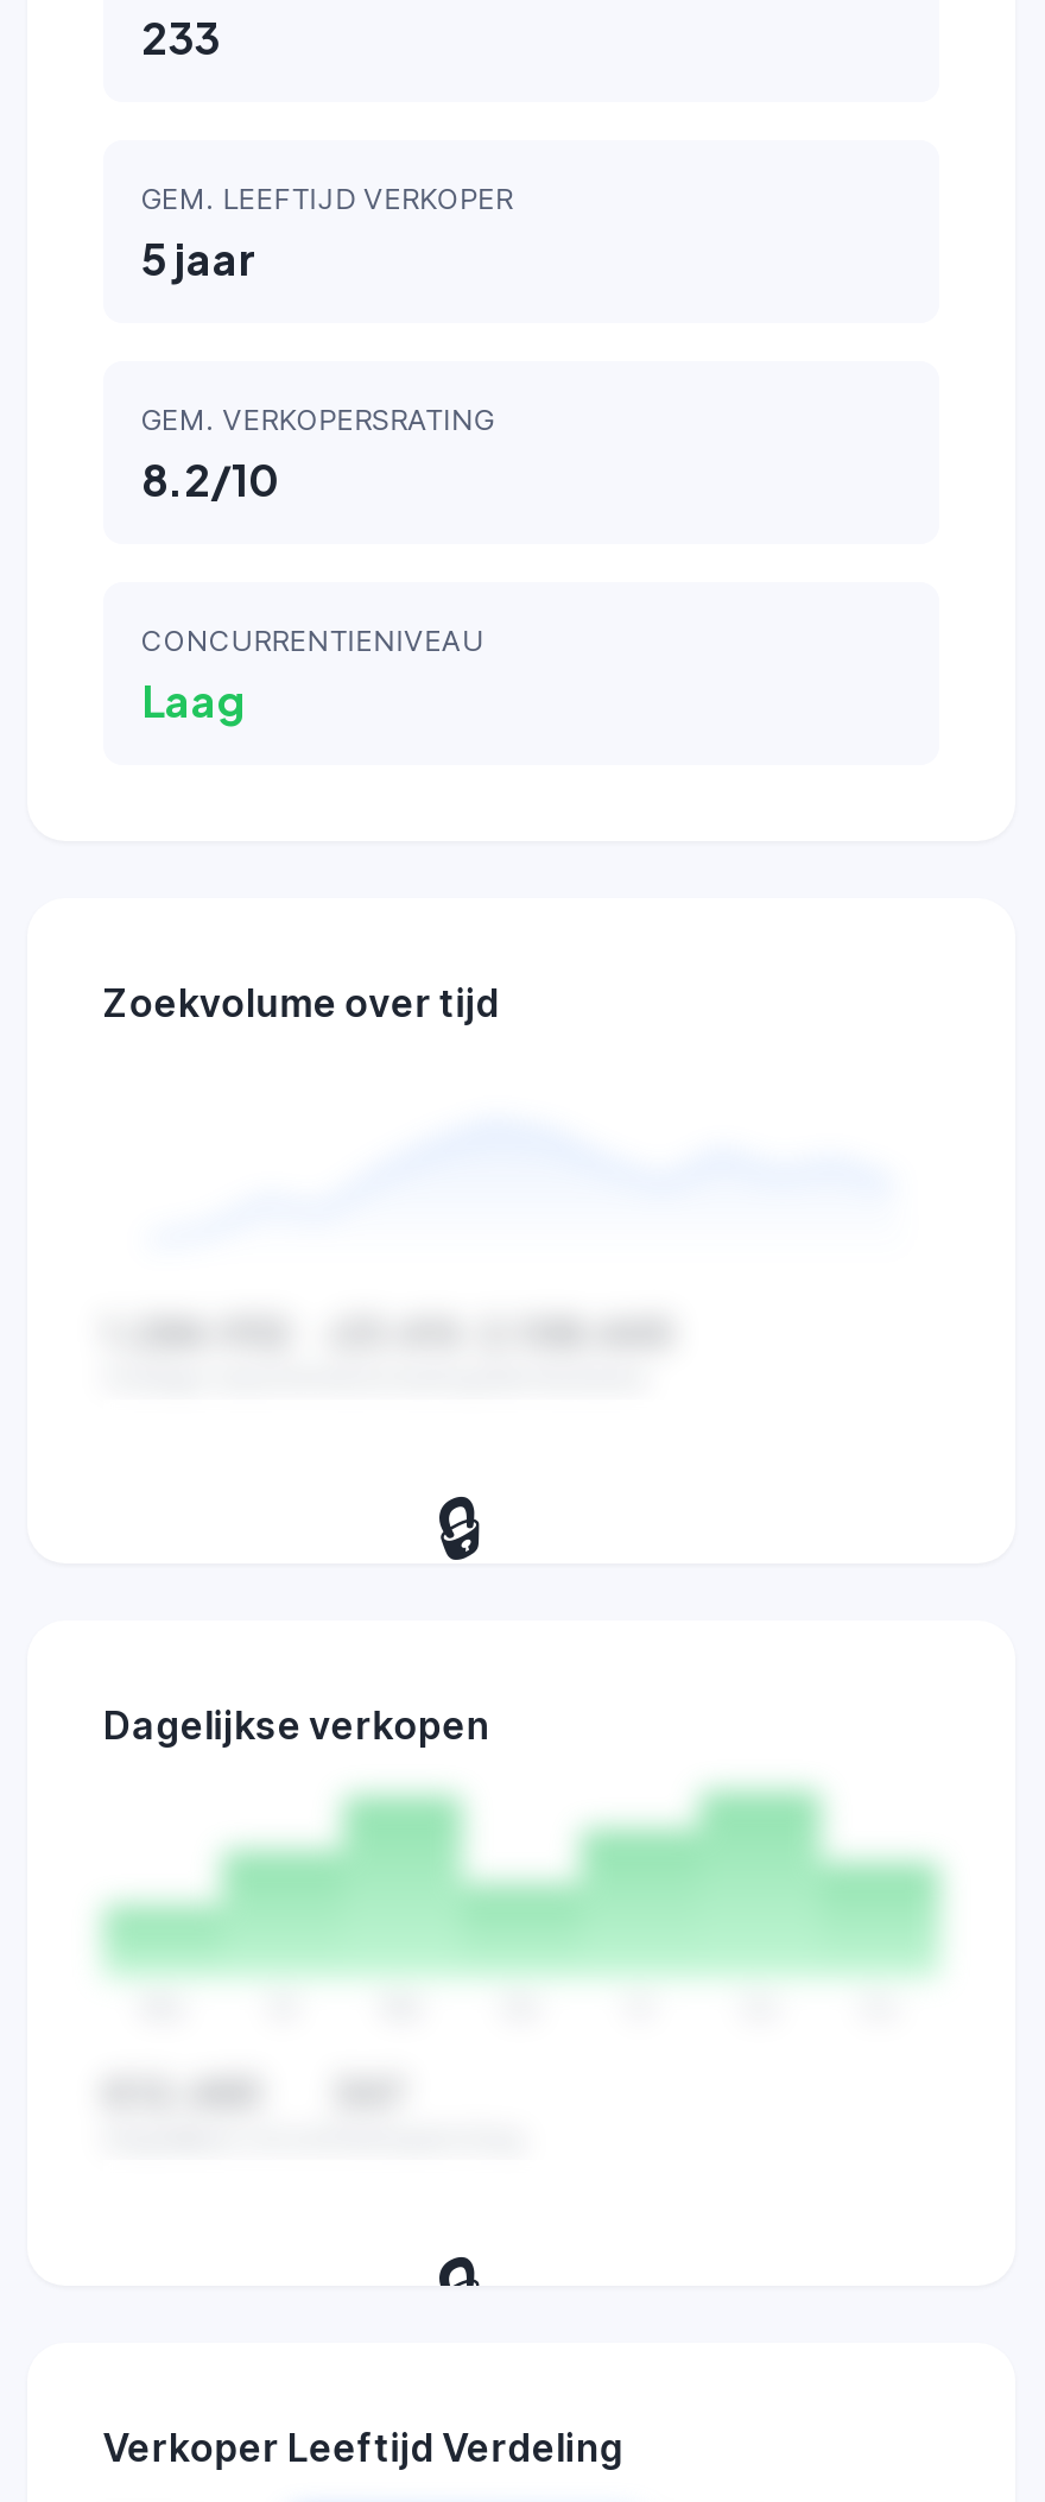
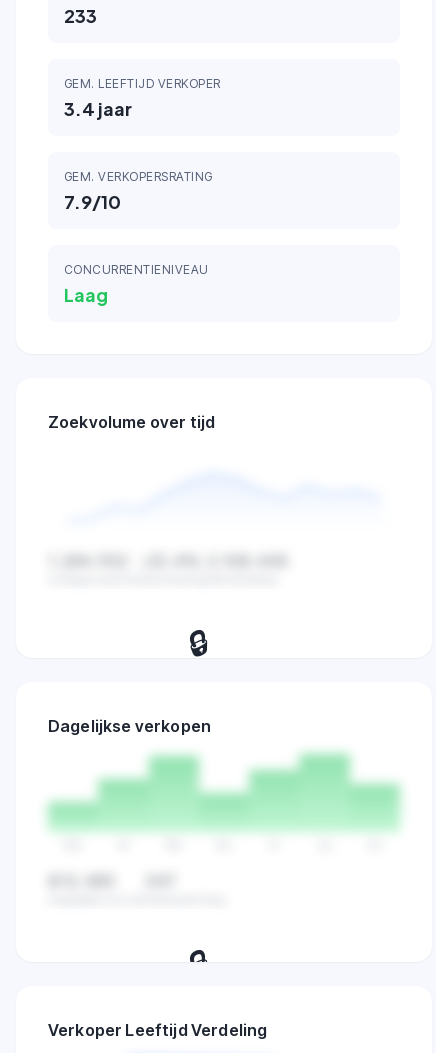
- 5 jaar
+ 3.4 jaar

- 8.2/10
+ 7.9/10
